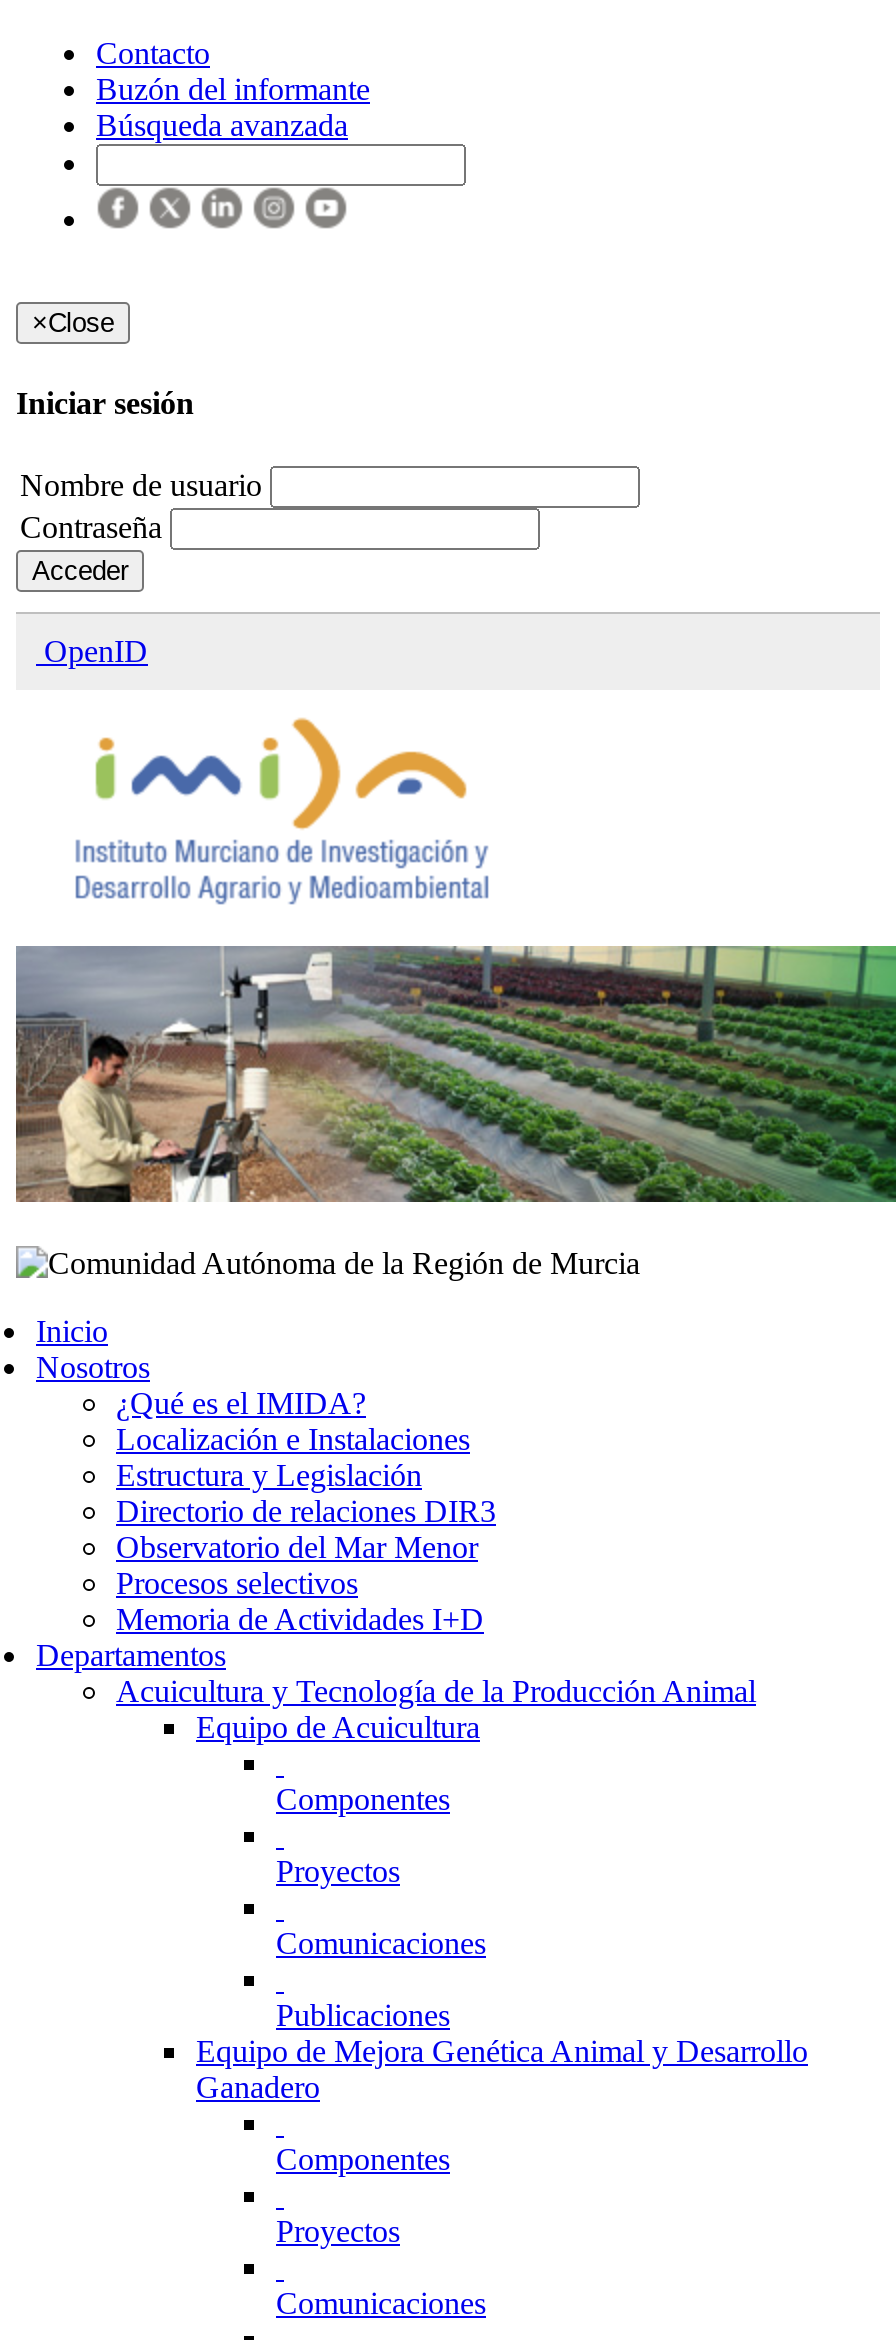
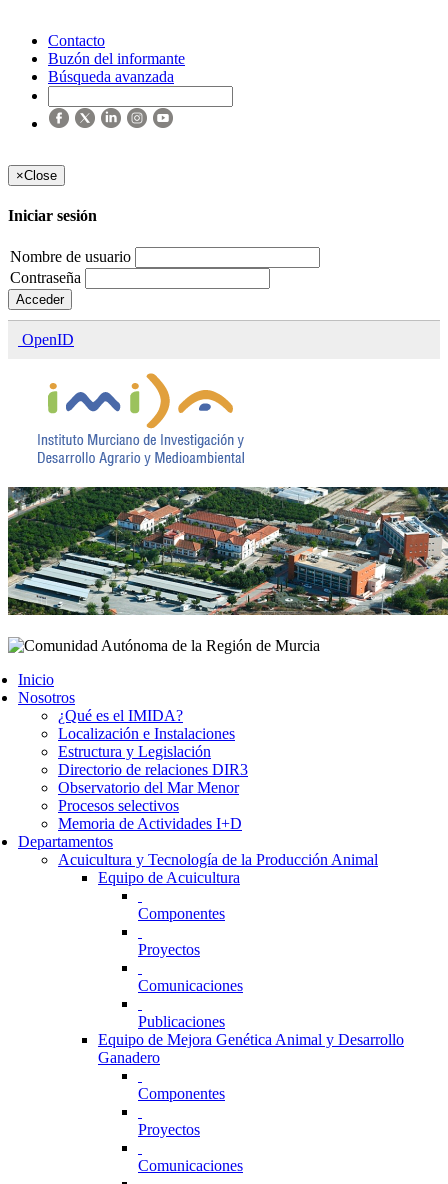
- [image]
+ [image]
